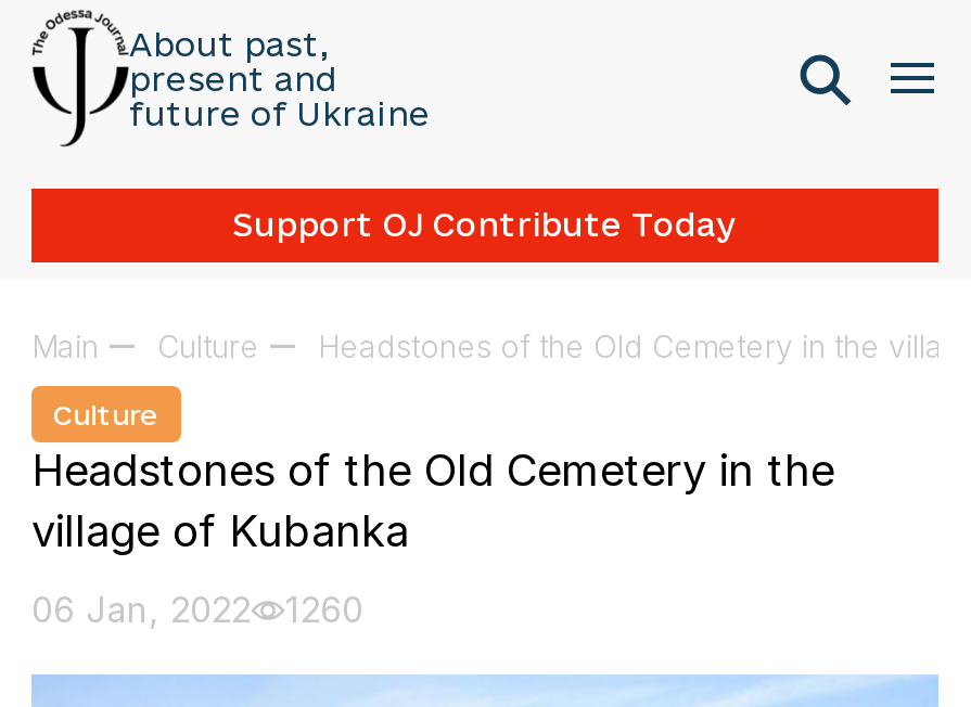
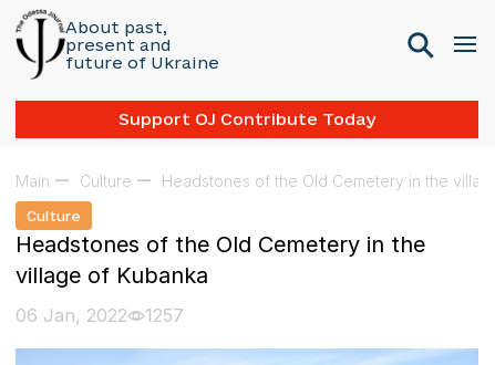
- 06 Jan, 2022 1260
+ 06 Jan, 2022 1257
